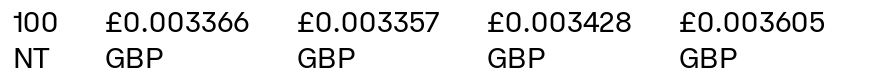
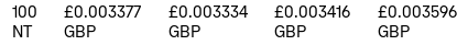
- £0.003366
+ £0.003377

- £0.003357
+ £0.003334

- £0.003428
+ £0.003416

- £0.003605
+ £0.003596
